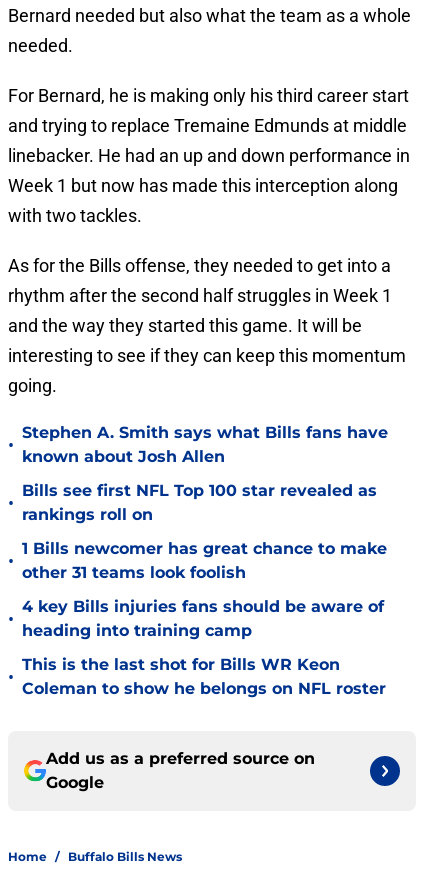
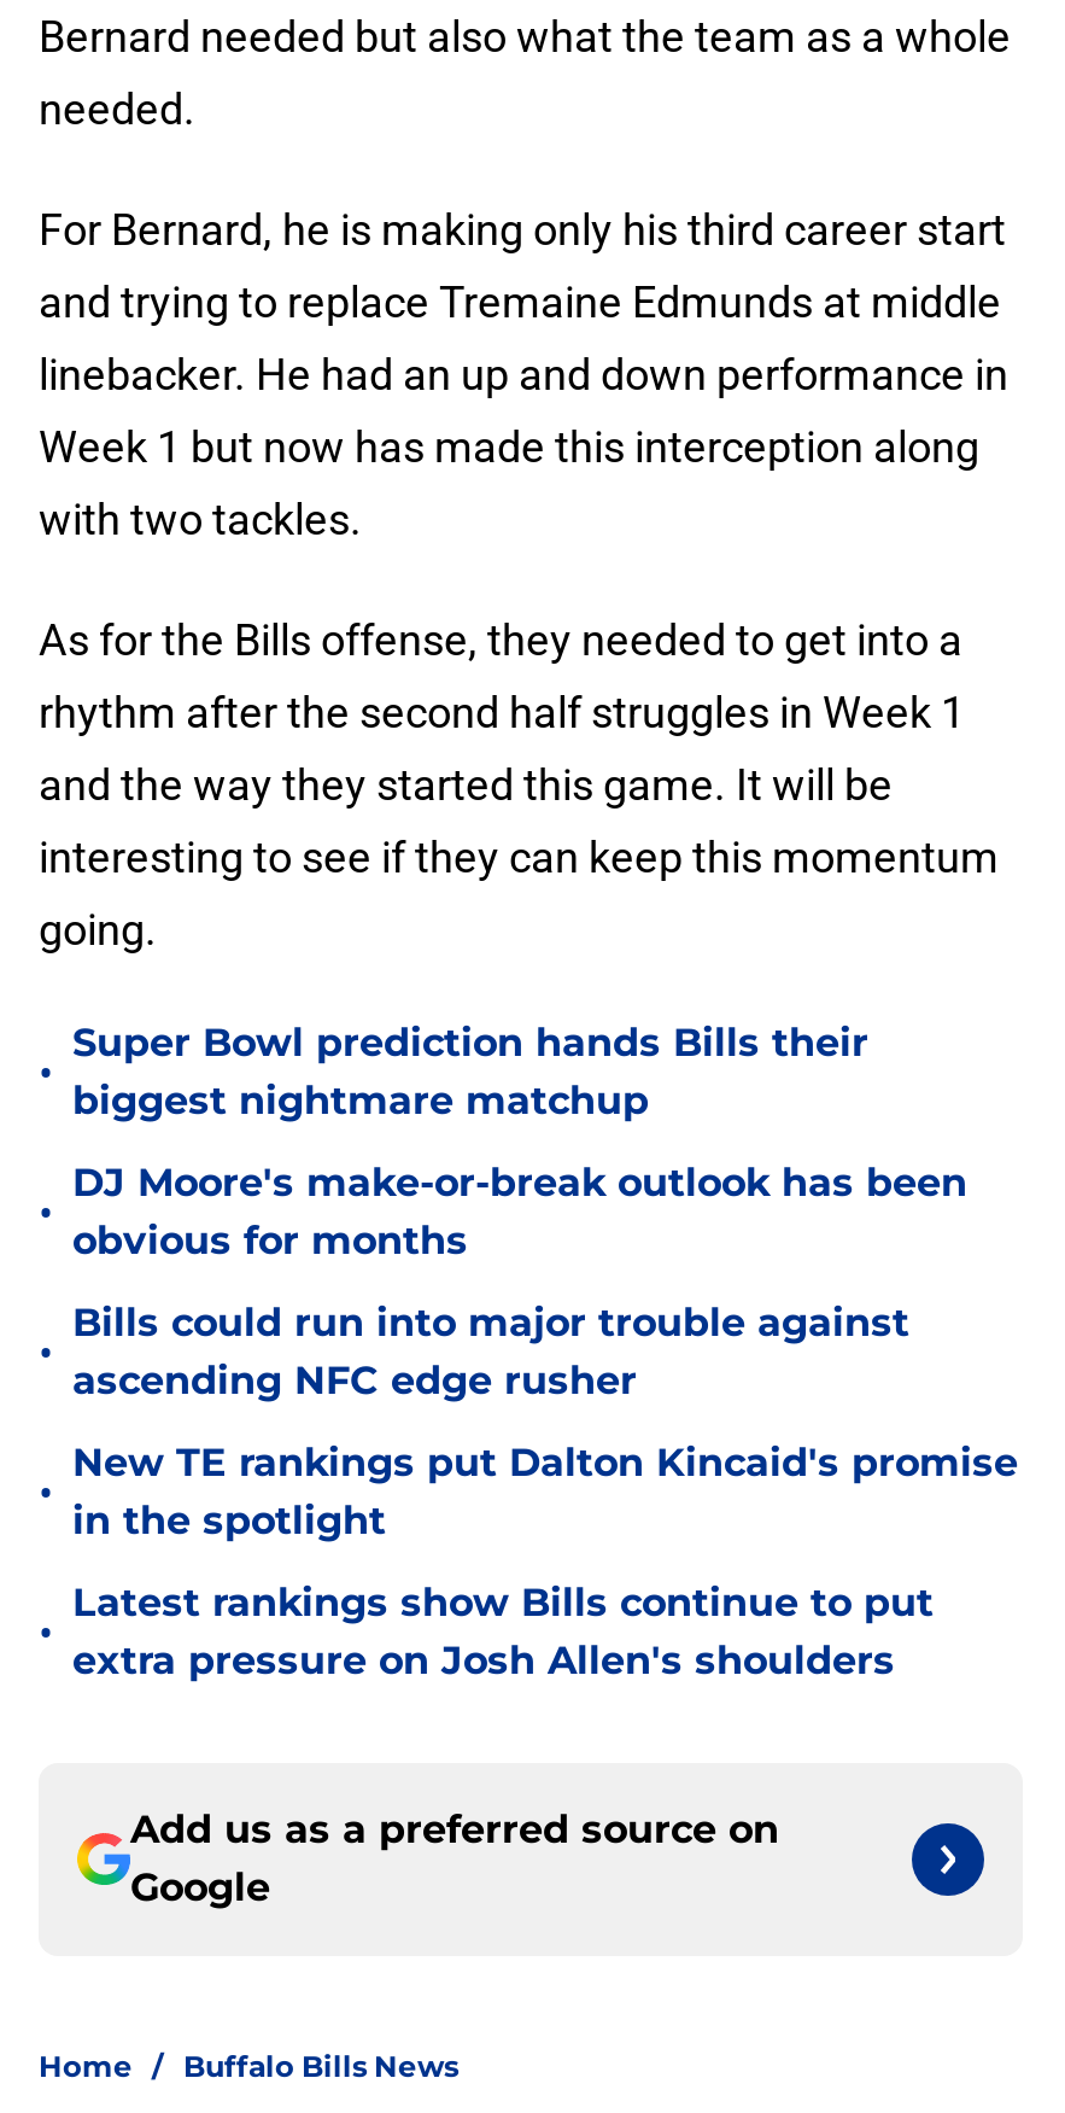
- Stephen A. Smith says what Bills fans have
- known about Josh Allen
+ Super Bowl prediction hands Bills their
+ biggest nightmare matchup

- Bills see first NFL Top 100 star revealed as
- rankings roll on
+ DJ Moore's make-or-break outlook has been
+ obvious for months

- 1 Bills newcomer has great chance to make
- other 31 teams look foolish
+ Bills could run into major trouble against
+ ascending NFC edge rusher

- 4 key Bills injuries fans should be aware of
- heading into training camp
+ New TE rankings put Dalton Kincaid's promise
+ in the spotlight

- This is the last shot for Bills WR Keon
- Coleman to show he belongs on NFL roster
+ Latest rankings show Bills continue to put
+ extra pressure on Josh Allen's shoulders
